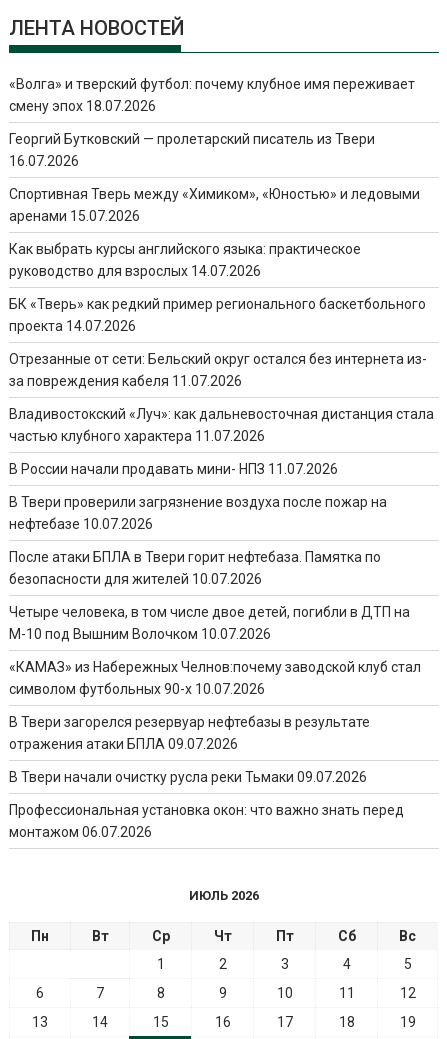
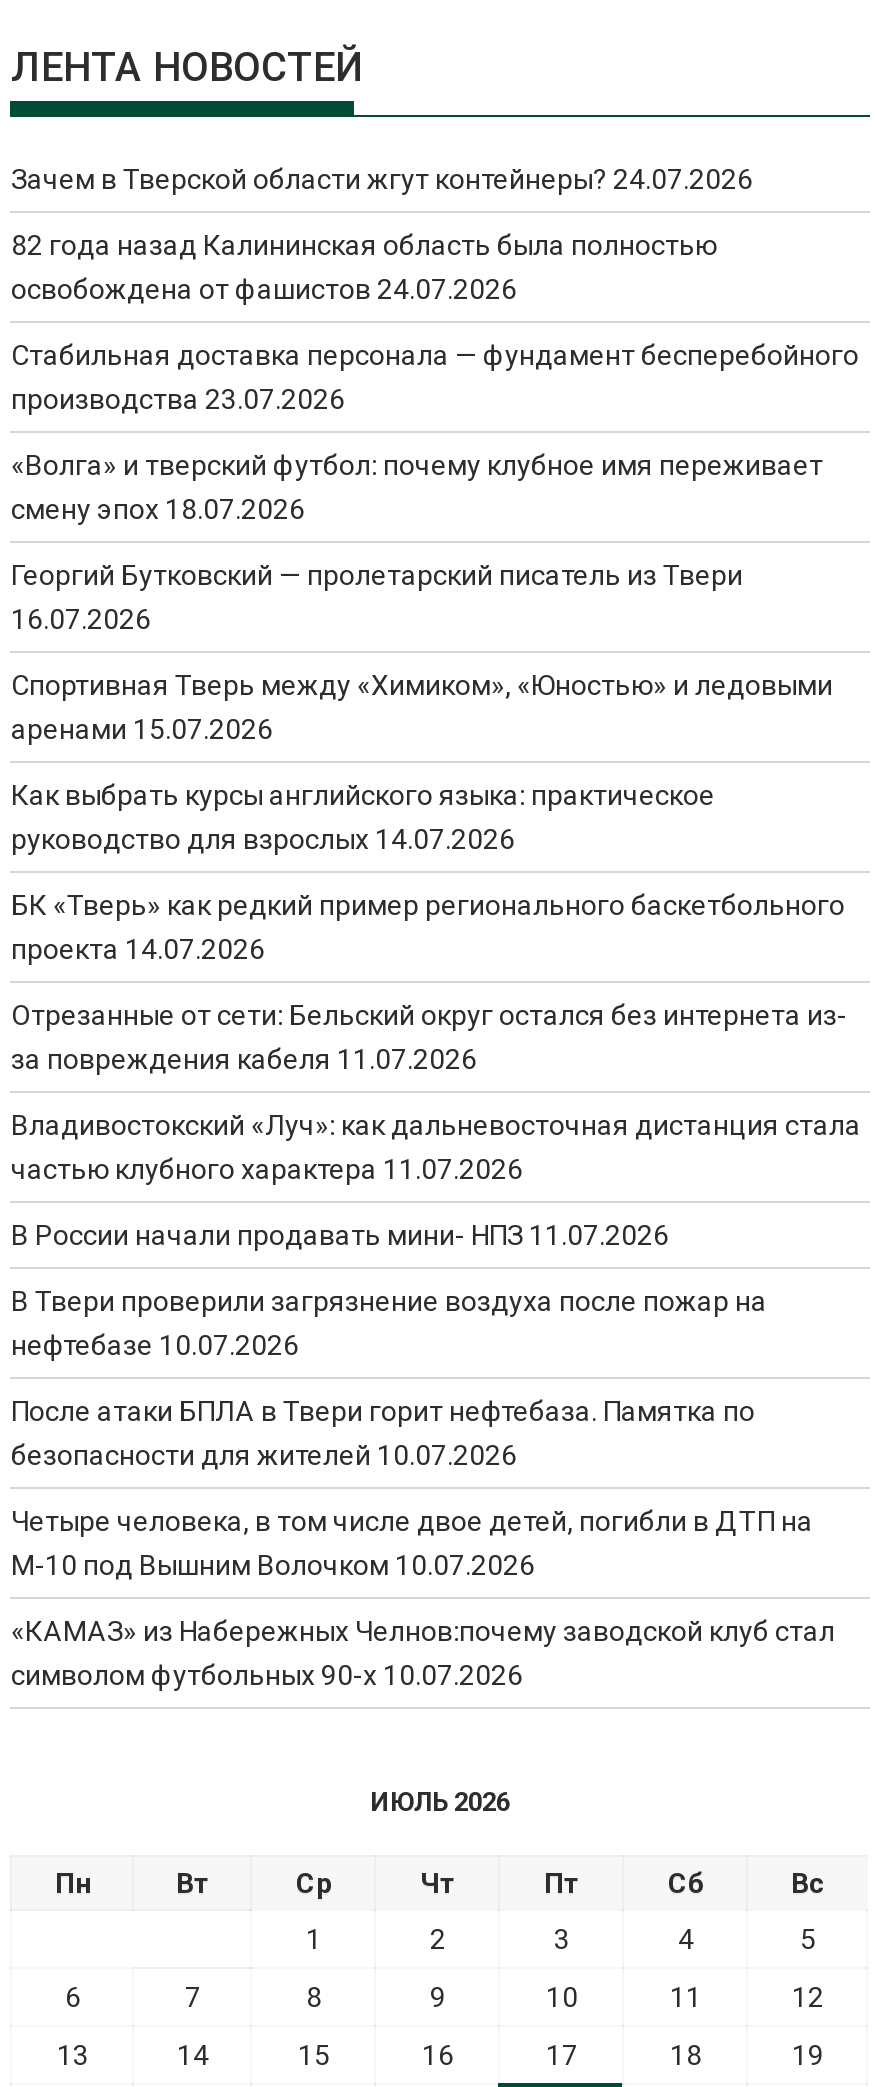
+ Зачем в Тверской области жгут контейнеры? 24.07.2026
+ 82 года назад Калининская область была полностью
+ освобождена от фашистов 24.07.2026
+ Стабильная доставка персонала — фундамент бесперебойного
+ производства 23.07.2026

moved down: «Волга» и тверский футбол: почему клубное имя переживает | смену эпох 18.07.2026 | Георгий Бутковский — пролетарский писатель из Твери | ... | «КАМАЗ» из Набережных Челнов:почему заводской клуб стал | символом футбольных 90-х 10.07.2026

- В Твери загорелся резервуар нефтебазы в результате
- отражения атаки БПЛА 09.07.2026
- В Твери начали очистку русла реки Тьмаки 09.07.2026
- Профессиональная установка окон: что важно знать перед
- монтажом 06.07.2026
